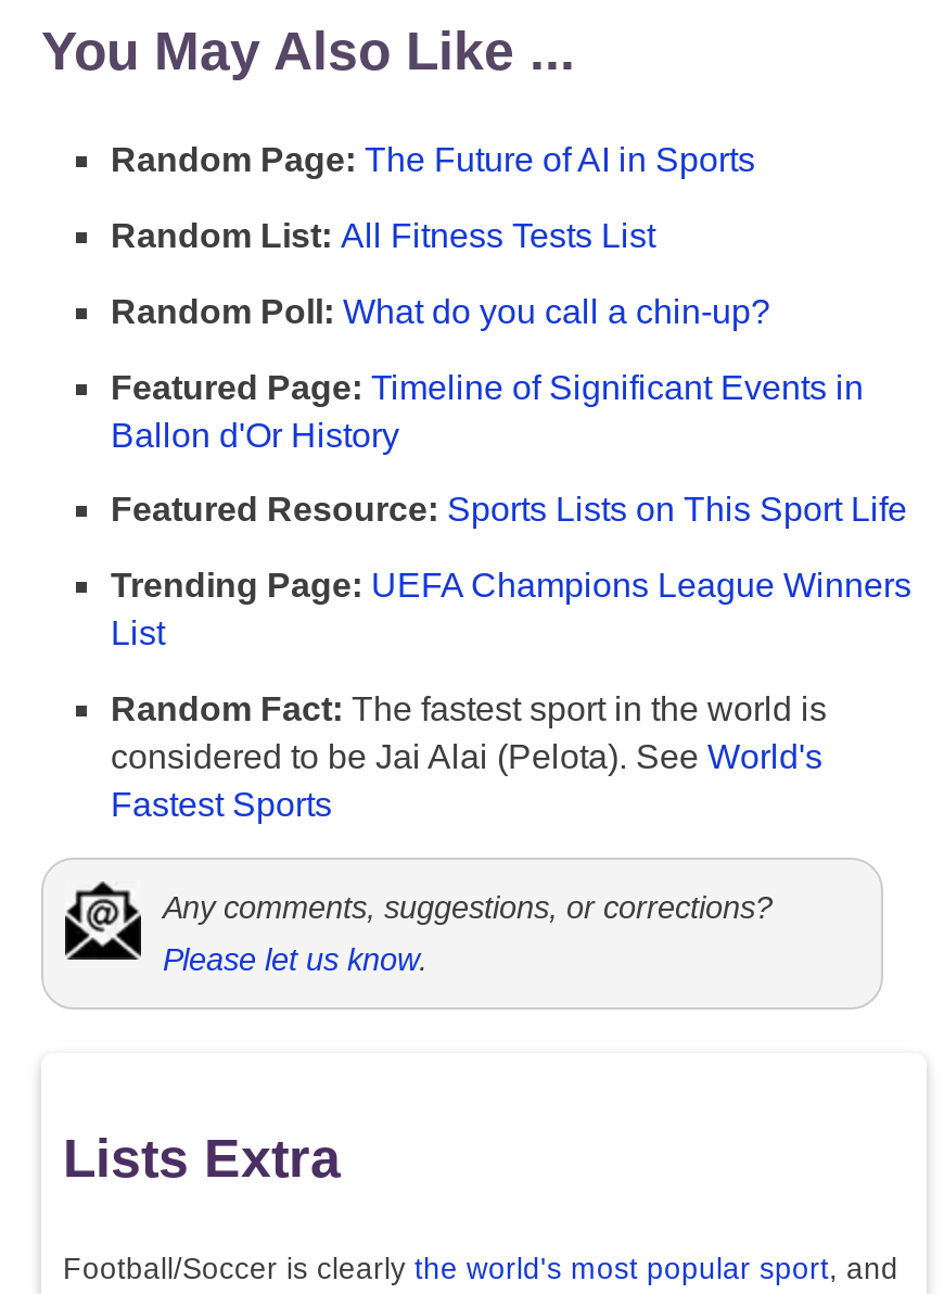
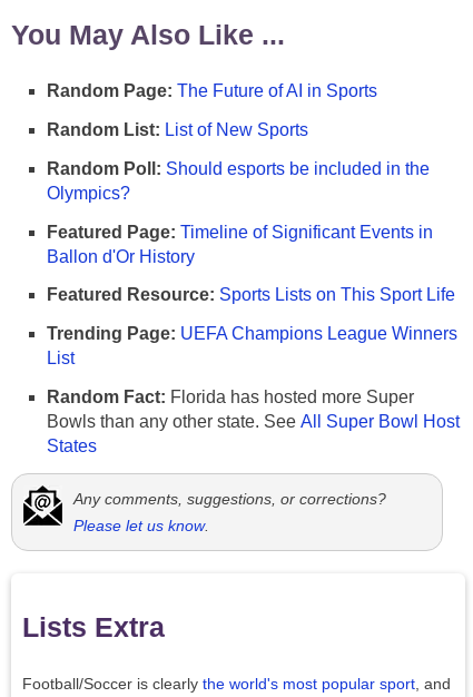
- Random List: All Fitness Tests List
+ Random List: List of New Sports

- Random Poll: What do you call a chin-up?
+ Random Poll: Should esports be included in the
+ Olympics?

- Random Fact: The fastest sport in the world is
- considered to be Jai Alai (Pelota). See World's
- Fastest Sports
+ Random Fact: Florida has hosted more Super
+ Bowls than any other state. See All Super Bowl Host
+ States
